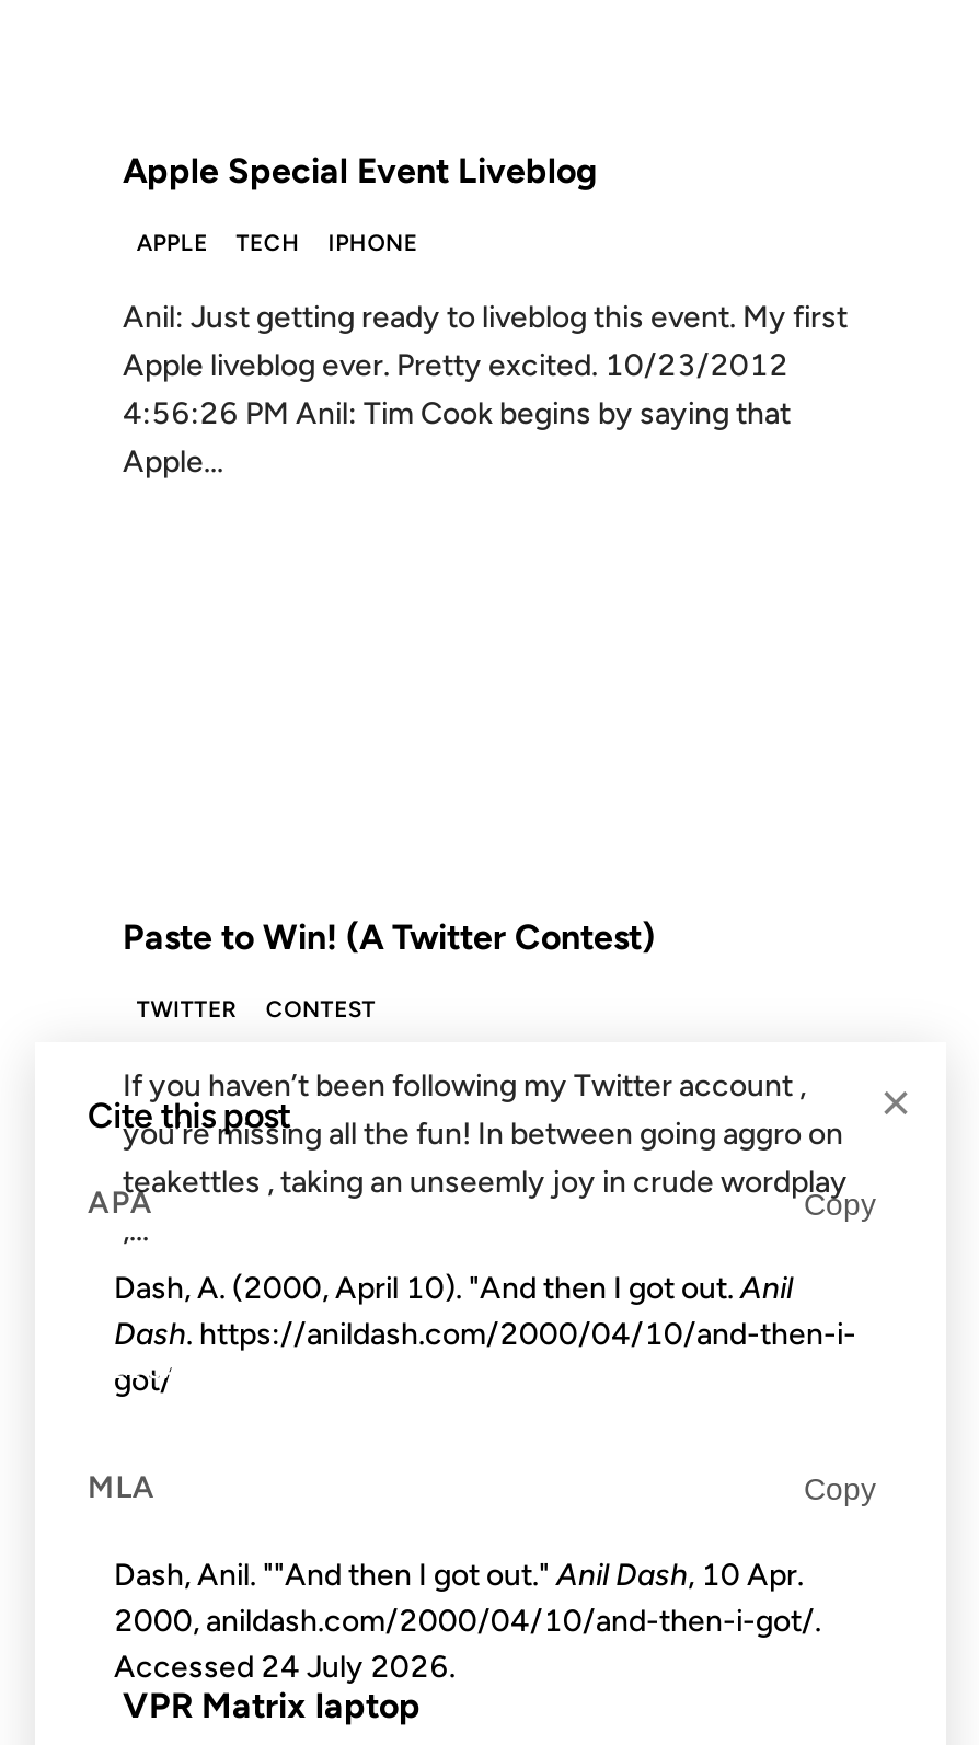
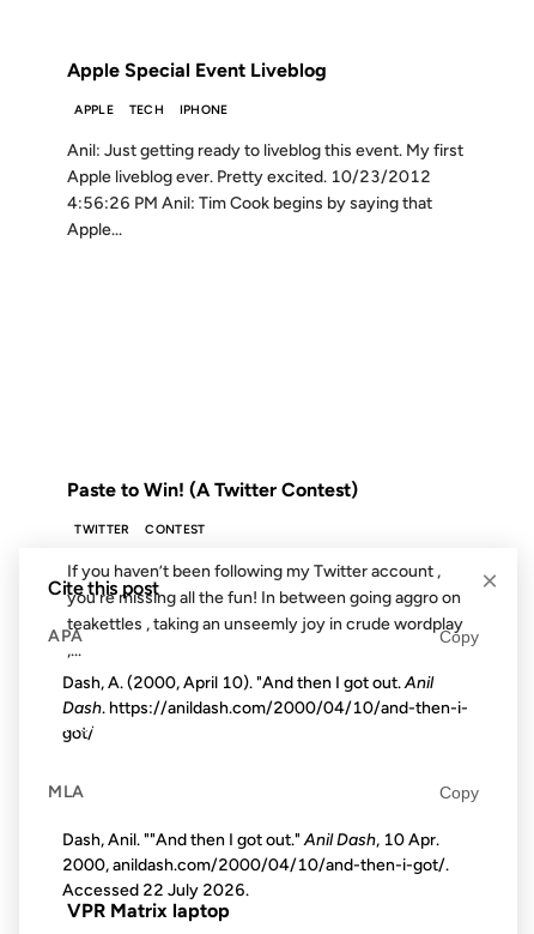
- Accessed 24 July 2026.
+ Accessed 22 July 2026.
